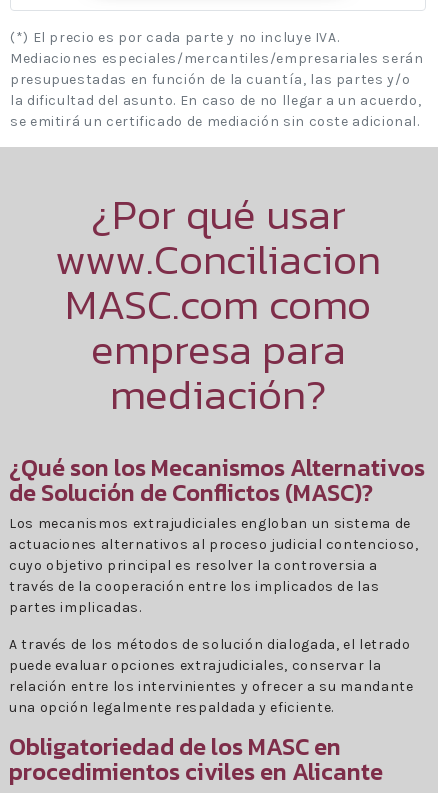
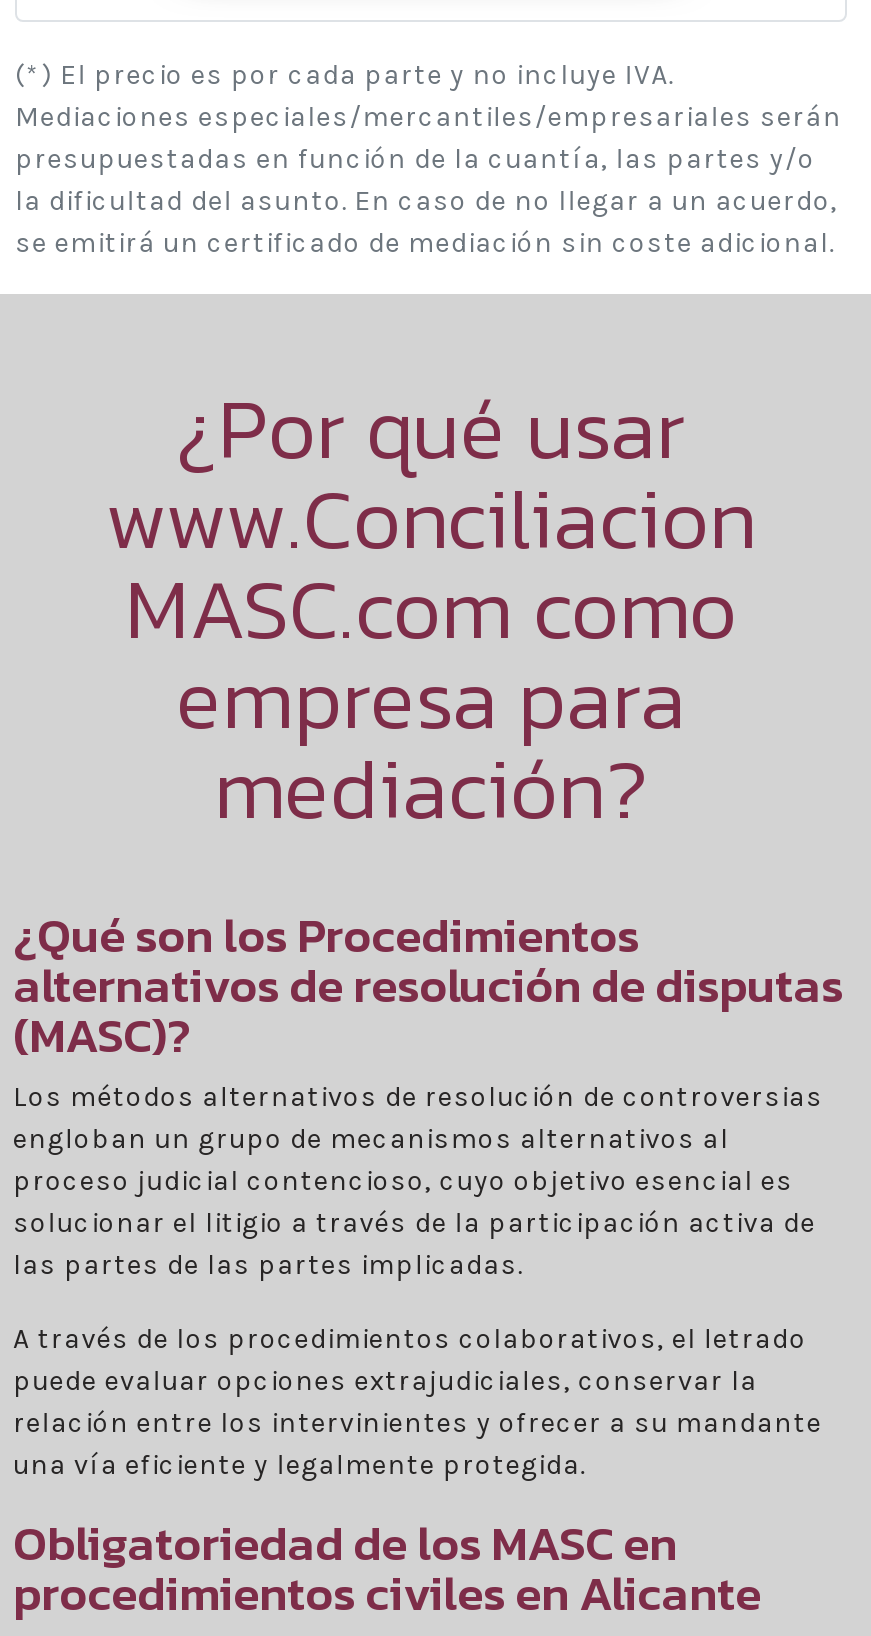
- ¿Qué son los Mecanismos Alternativos
- de Solución de Conflictos (MASC)?
- Los mecanismos extrajudiciales engloban un sistema de
- actuaciones alternativos al proceso judicial contencioso,
- cuyo objetivo principal es resolver la controversia a
- través de la cooperación entre los implicados de las
- partes implicadas.
+ ¿Qué son los Procedimientos
+ alternativos de resolución de disputas
+ (MASC)?
+ Los métodos alternativos de resolución de controversias
+ engloban un grupo de mecanismos alternativos al
+ proceso judicial contencioso, cuyo objetivo esencial es
+ solucionar el litigio a través de la participación activa de
+ las partes de las partes implicadas.

- A través de los métodos de solución dialogada, el letrado
+ A través de los procedimientos colaborativos, el letrado

- una opción legalmente respaldada y eficiente.
+ una vía eficiente y legalmente protegida.
